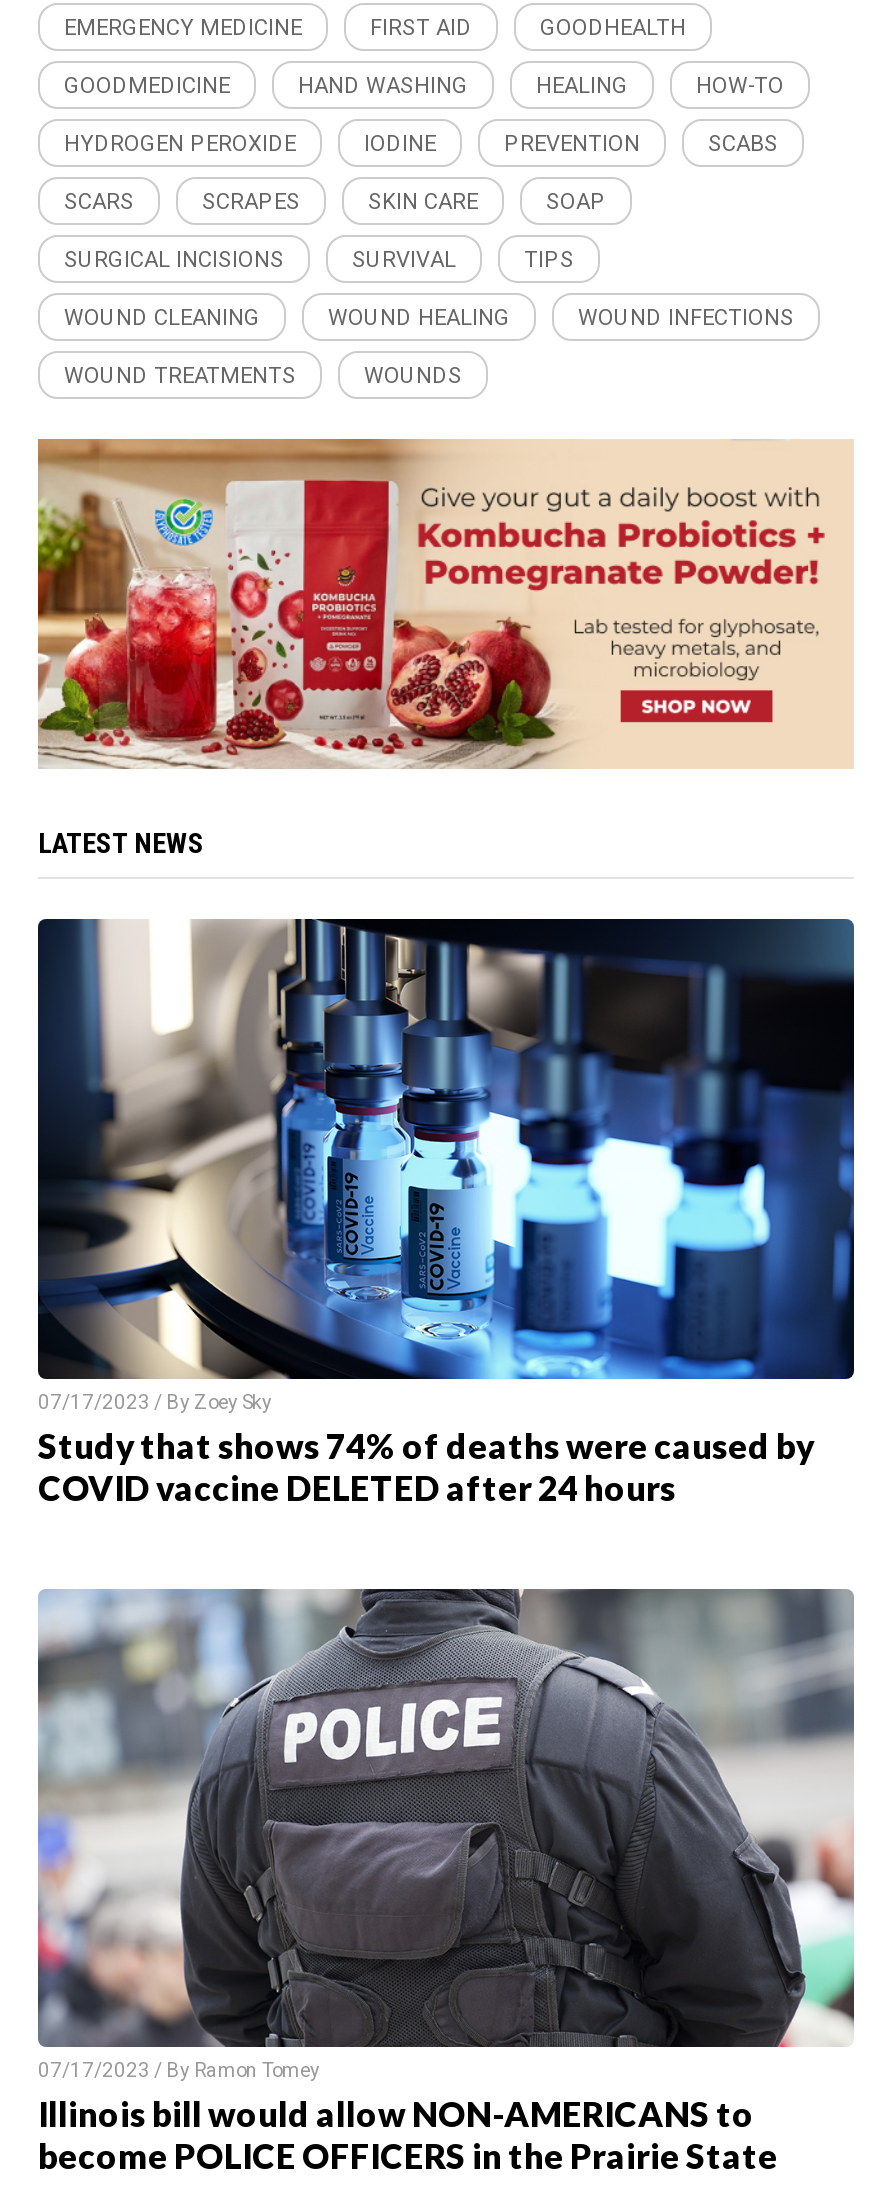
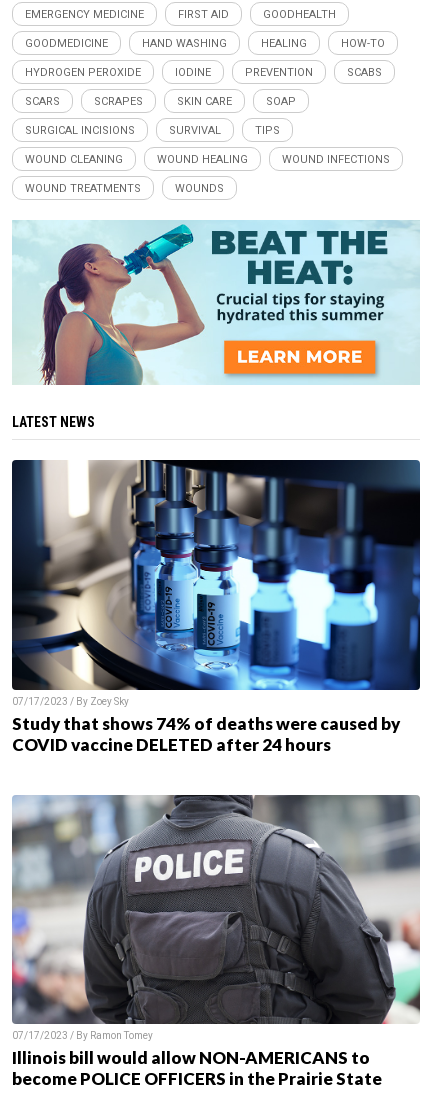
- [image]
+ [image]
